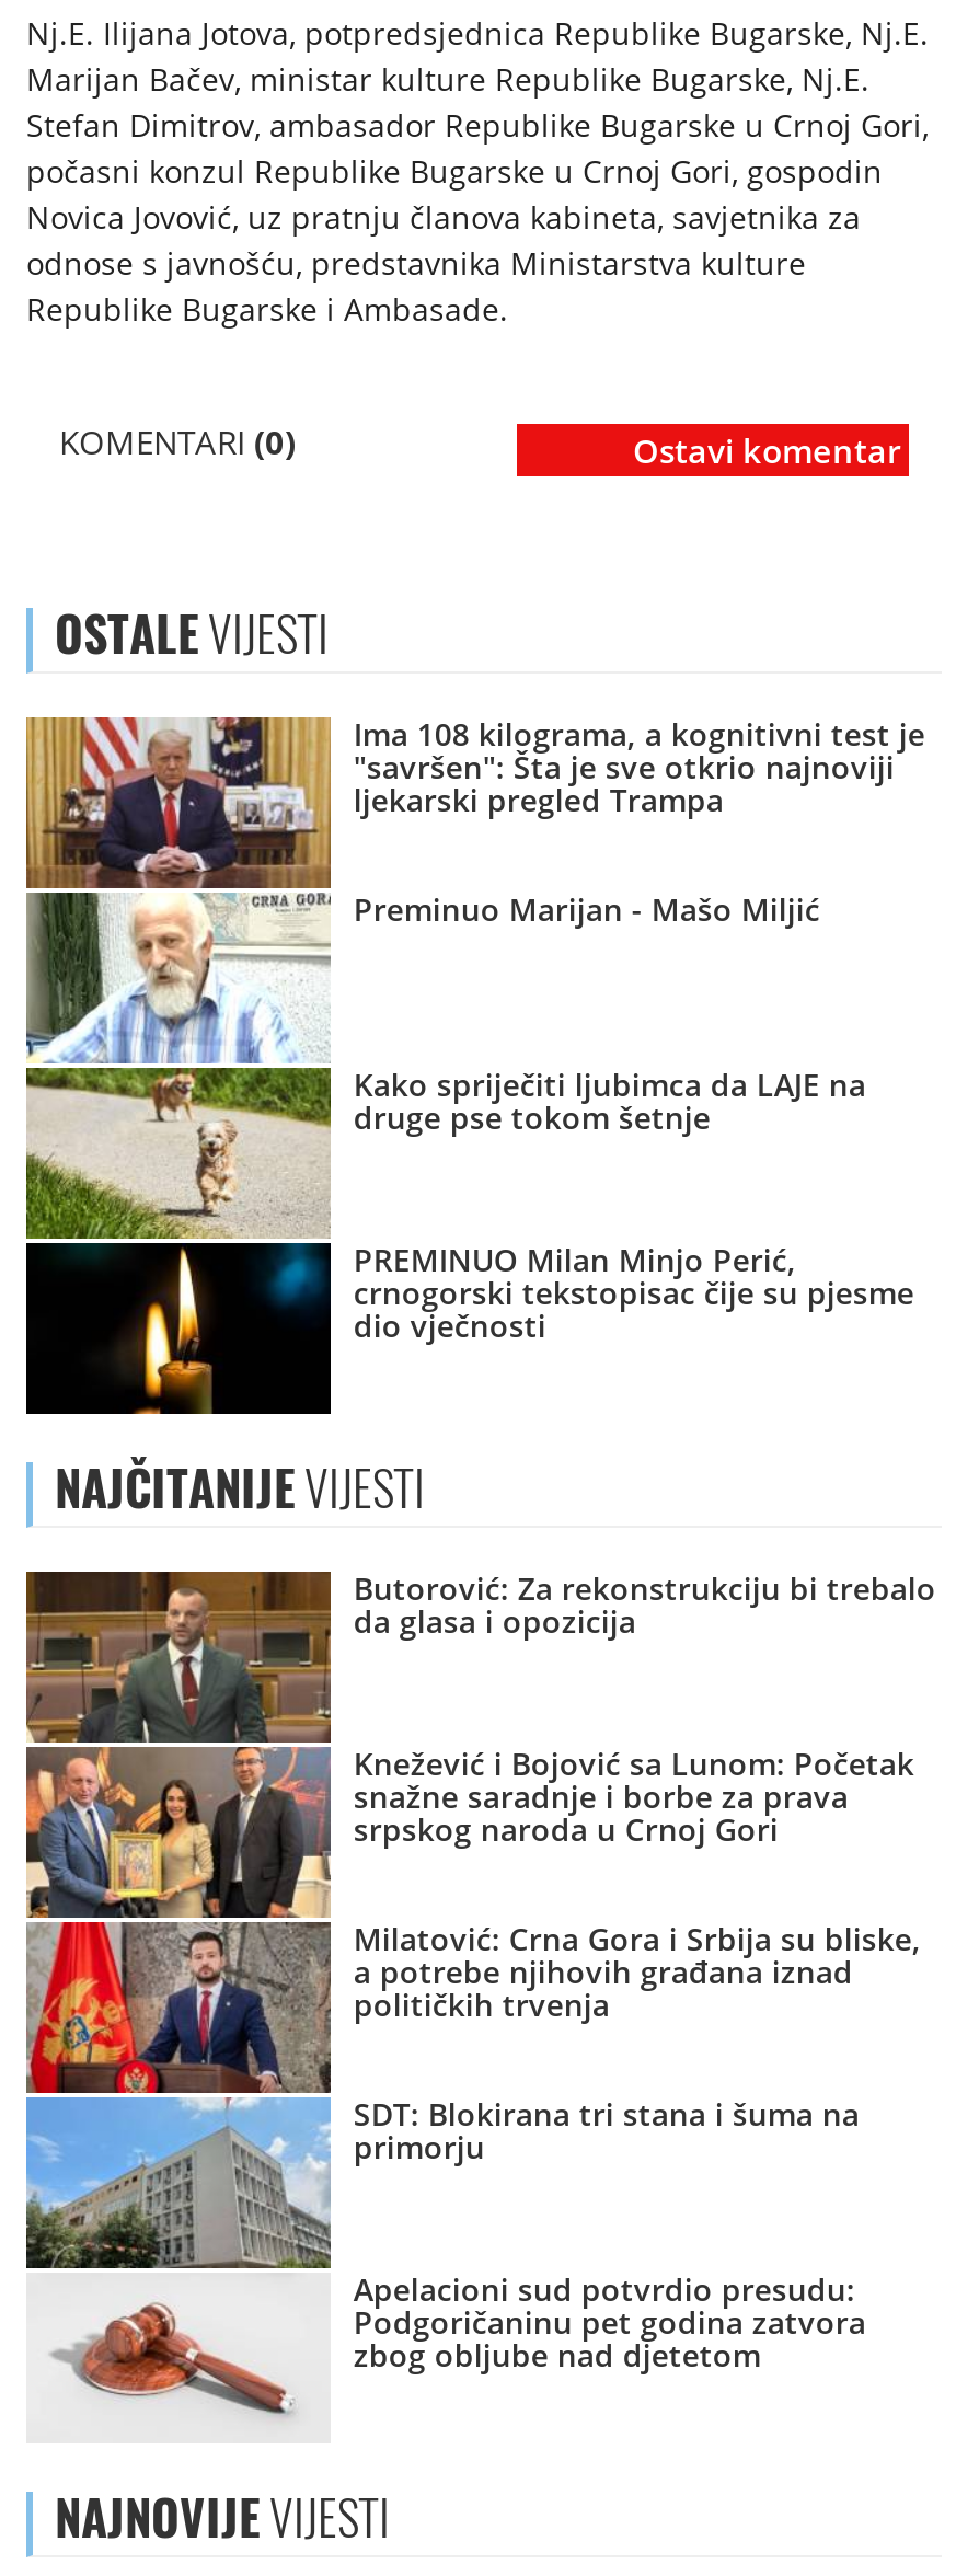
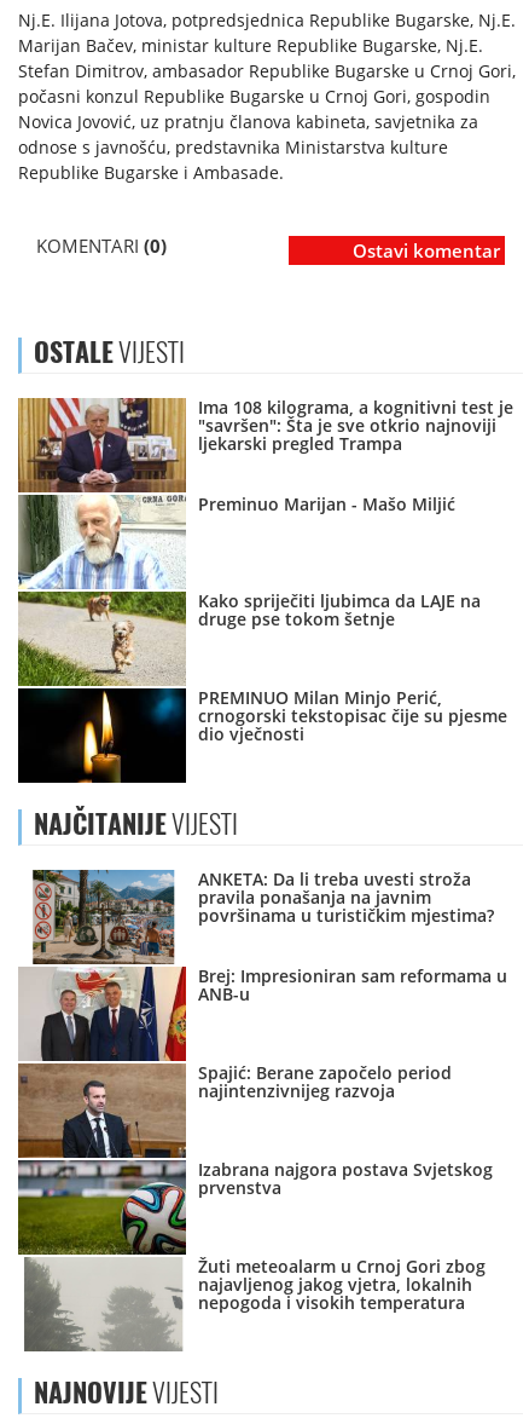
- [image]
- Butorović: Za rekonstrukciju bi trebalo
- da glasa i opozicija
+ [image]
+ ANKETA: Da li treba uvesti stroža
+ pravila ponašanja na javnim
+ površinama u turističkim mjestima?

- Knežević i Bojović sa Lunom: Početak
- snažne saradnje i borbe za prava
- srpskog naroda u Crnoj Gori
+ Brej: Impresioniran sam reformama u
+ ANB-u

- Milatović: Crna Gora i Srbija su bliske,
- a potrebe njihovih građana iznad
- političkih trvenja
+ Spajić: Berane započelo period
+ najintenzivnijeg razvoja

- SDT: Blokirana tri stana i šuma na
- primorju
+ Izabrana najgora postava Svjetskog
+ prvenstva

- Apelacioni sud potvrdio presudu:
- Podgoričaninu pet godina zatvora
- zbog obljube nad djetetom
+ Žuti meteoalarm u Crnoj Gori zbog
+ najavljenog jakog vjetra, lokalnih
+ nepogoda i visokih temperatura
